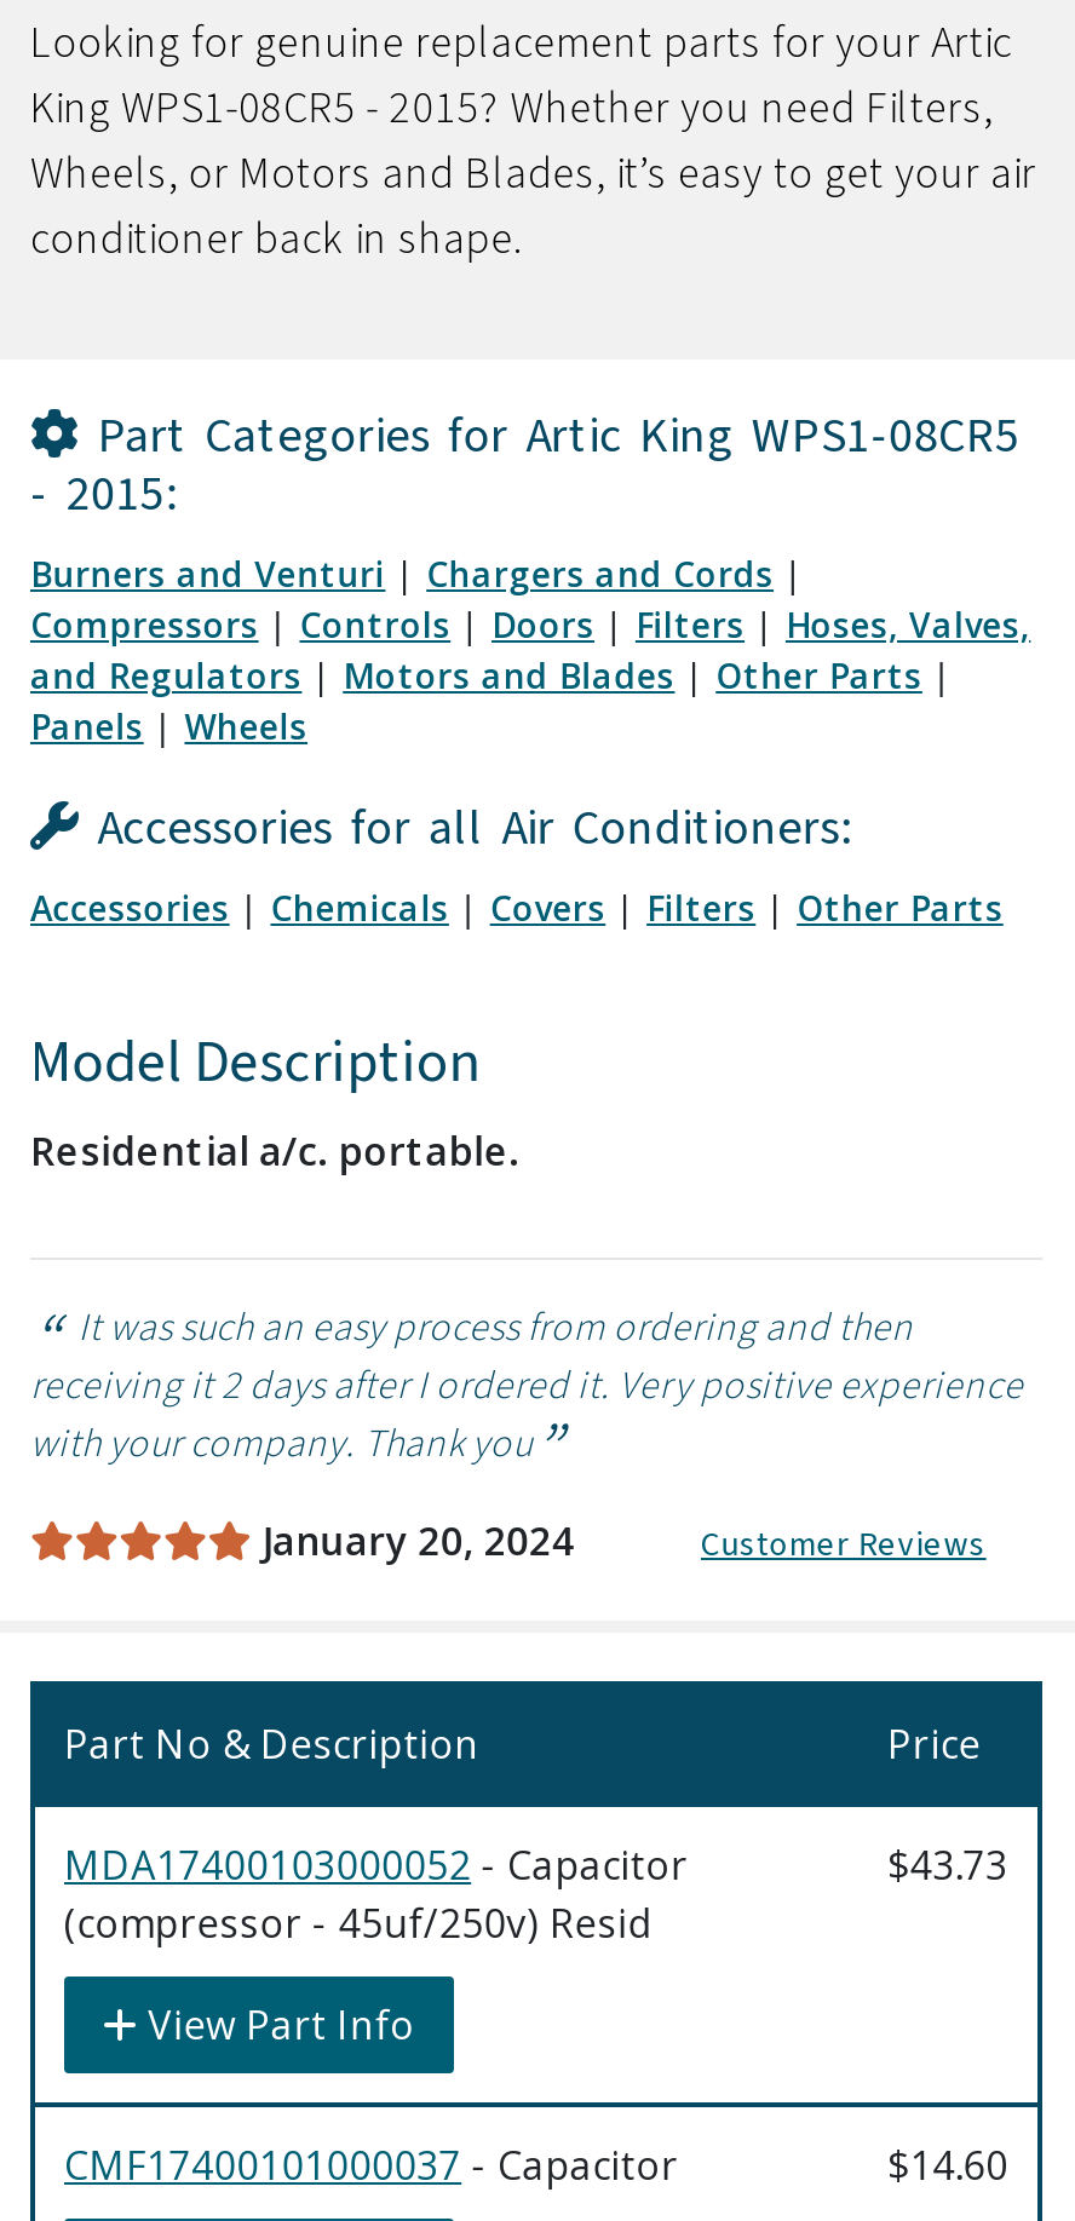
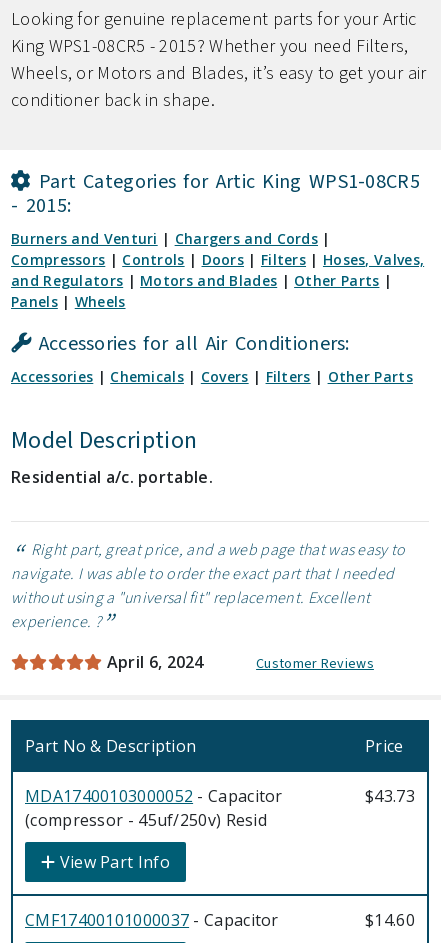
- It was such an easy process from ordering and then
- receiving it 2 days after I ordered it. Very positive experience
- with your company. Thank you
+ Right part, great price, and a web page that was easy to
+ navigate. I was able to order the exact part that I needed
+ without using a "universal fit" replacement. Excellent
+ experience. ?

- January 20, 2024
+ April 6, 2024
